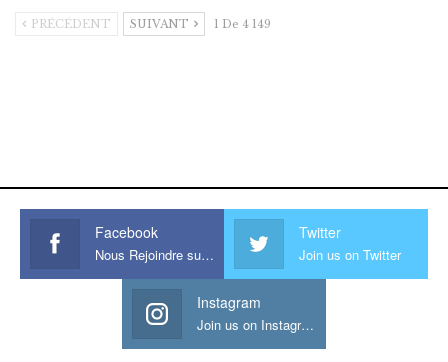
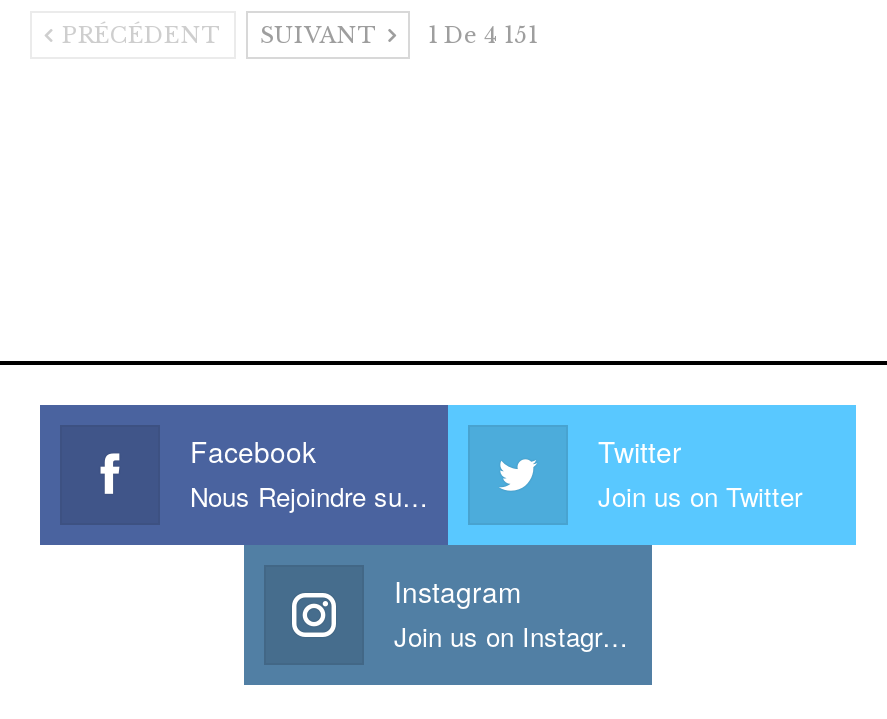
- PRÉCÉDENT SUIVANT 1 De 4 149
+ PRÉCÉDENT SUIVANT 1 De 4 151
